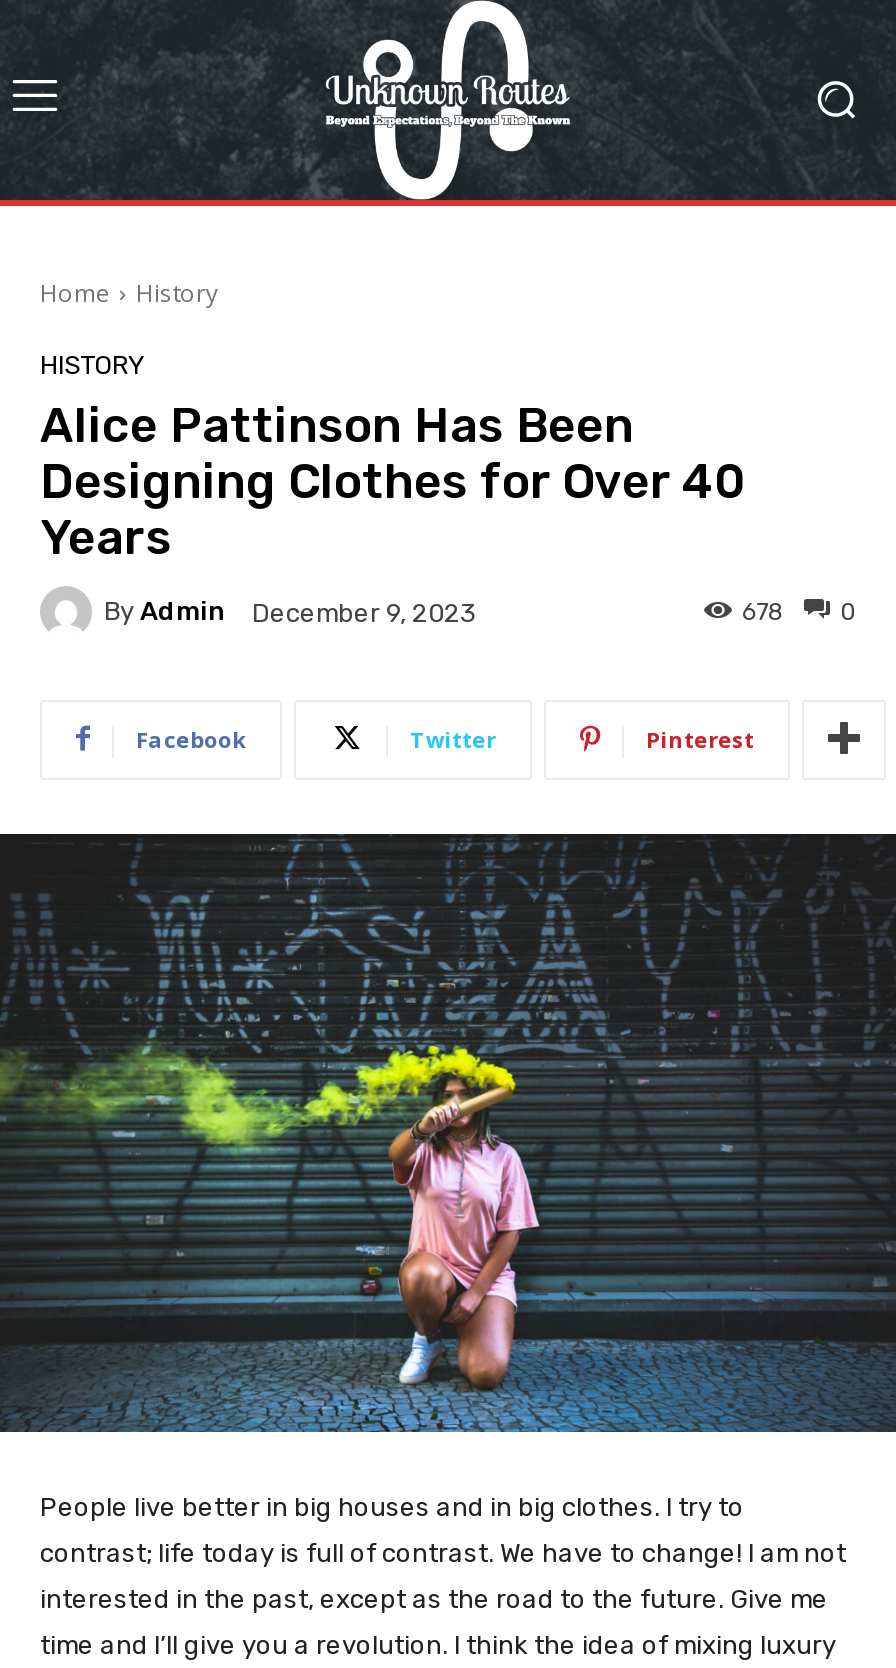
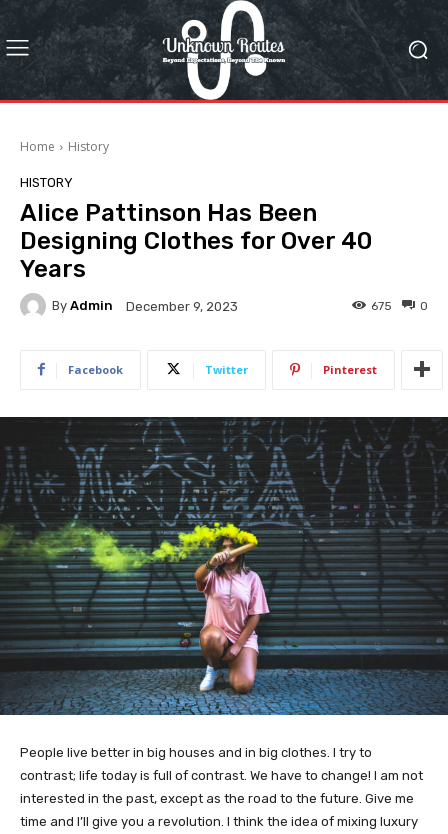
- 678 0
+ 675 0
